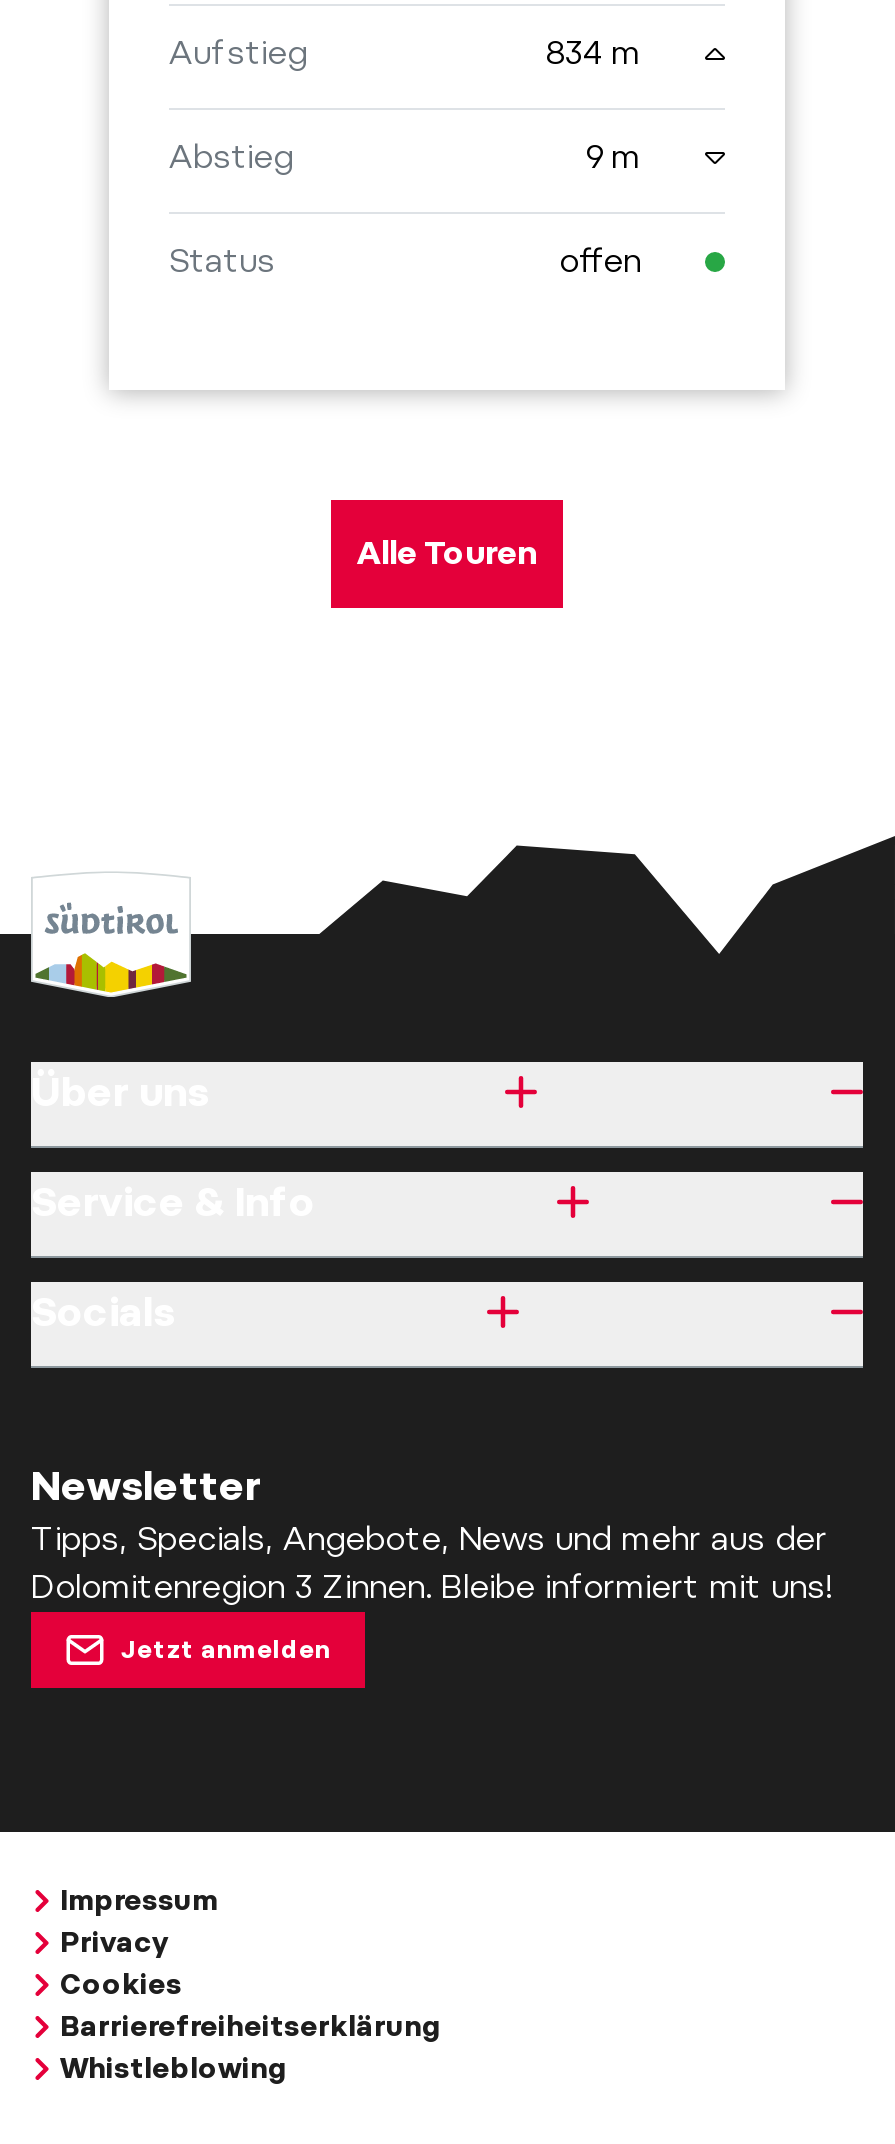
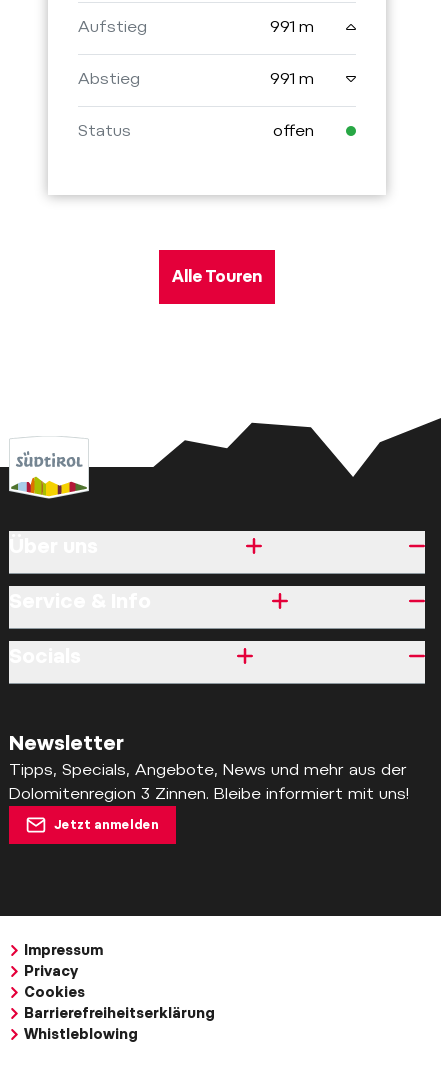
- 834 m
+ 991 m

- 9 m
+ 991 m
